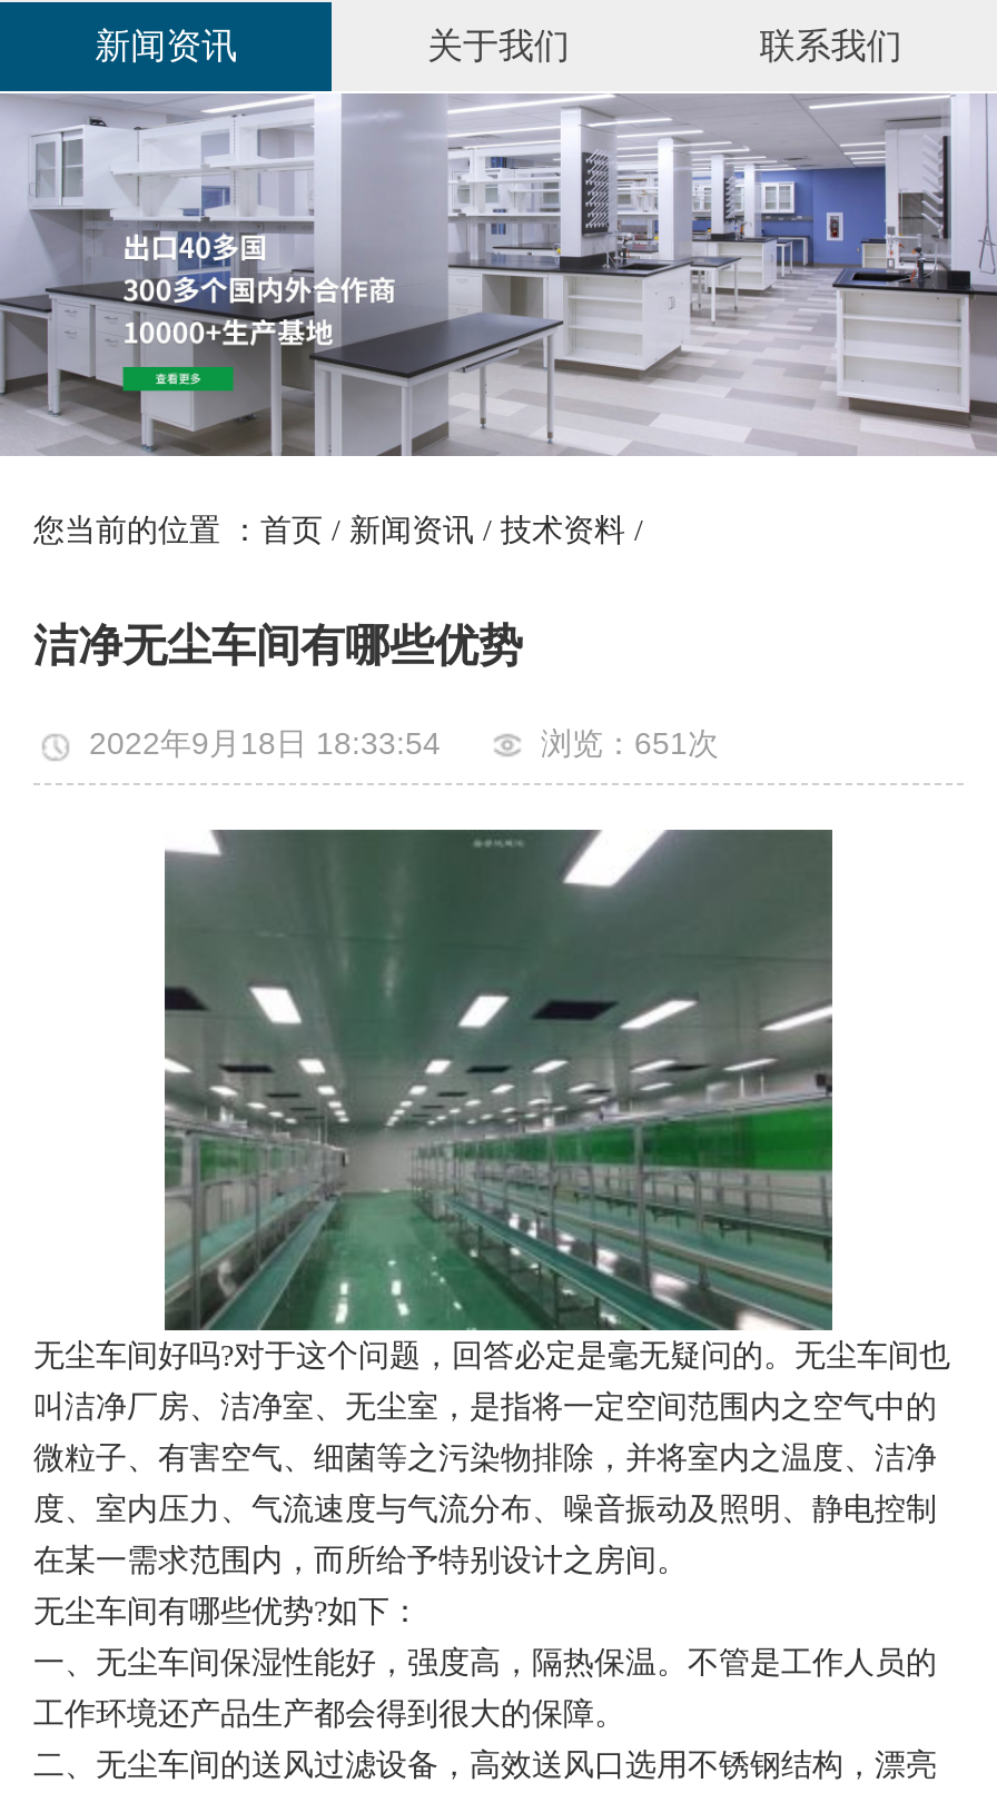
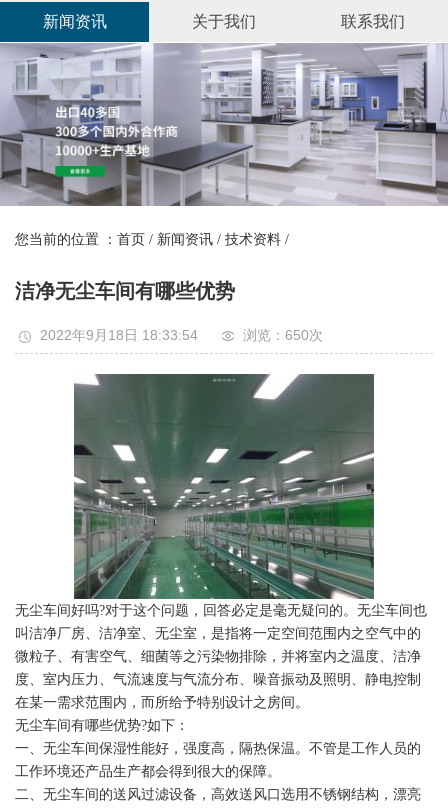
- 浏览：651次
+ 浏览：650次
